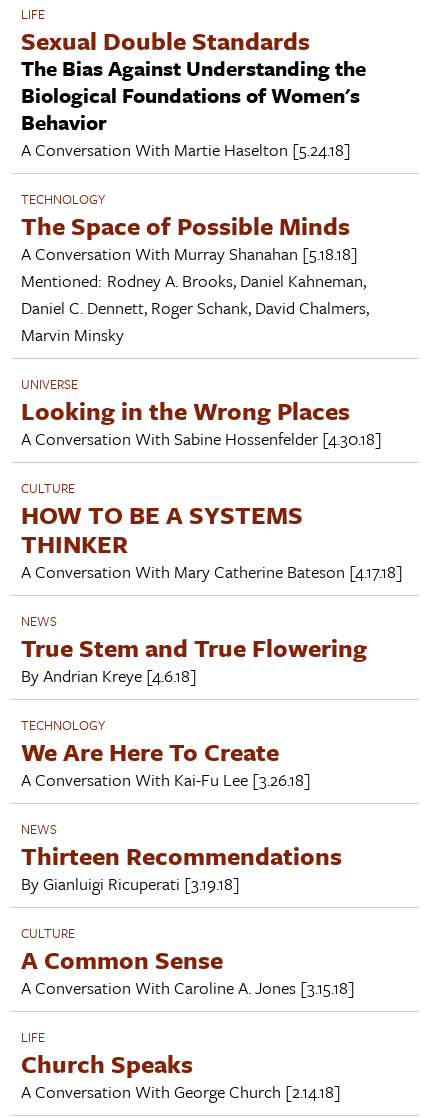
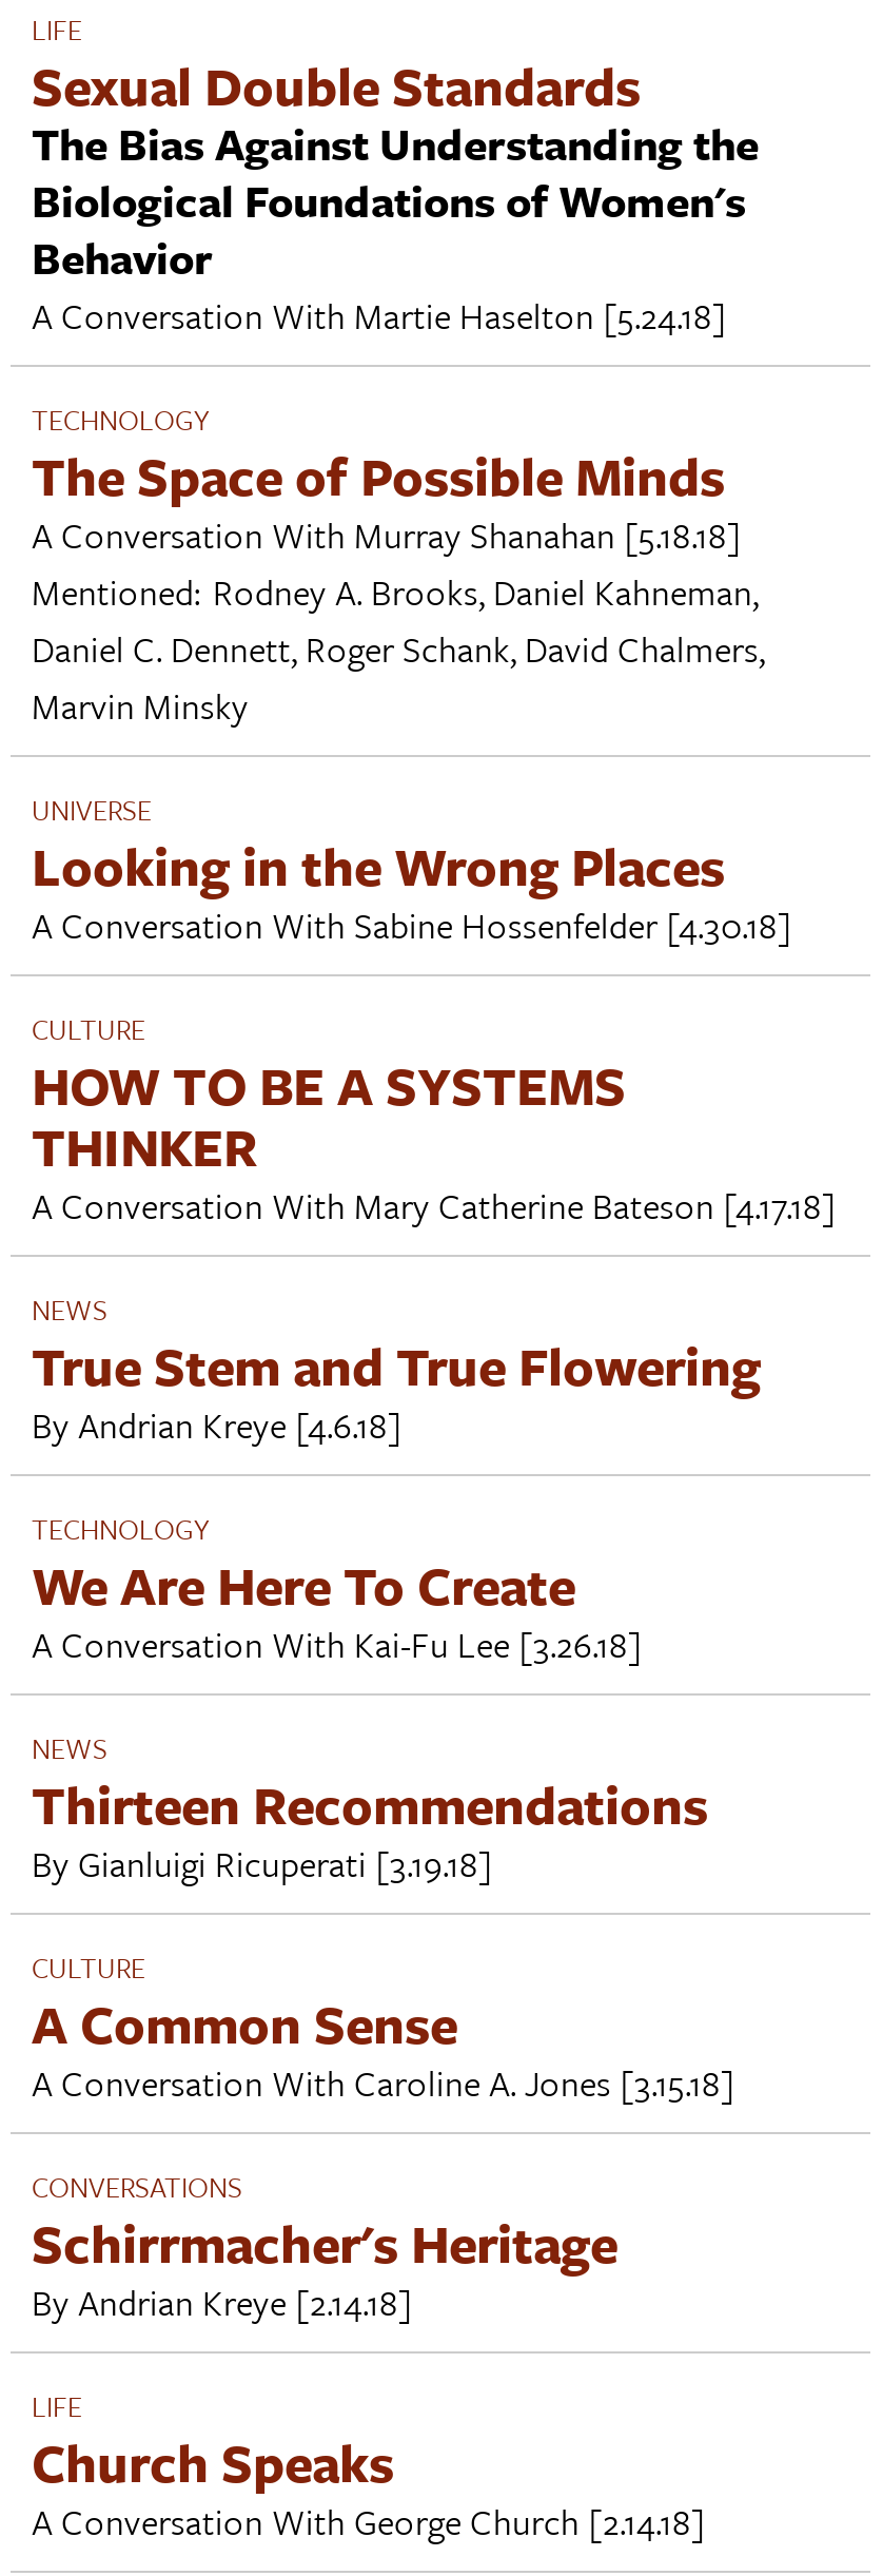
+ CONVERSATIONS
+ Schirrmacher's Heritage
+ By Andrian Kreye [2.14.18]
